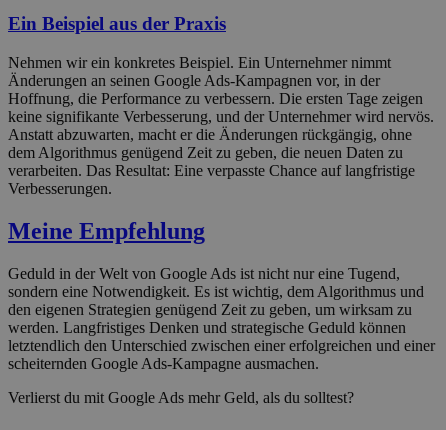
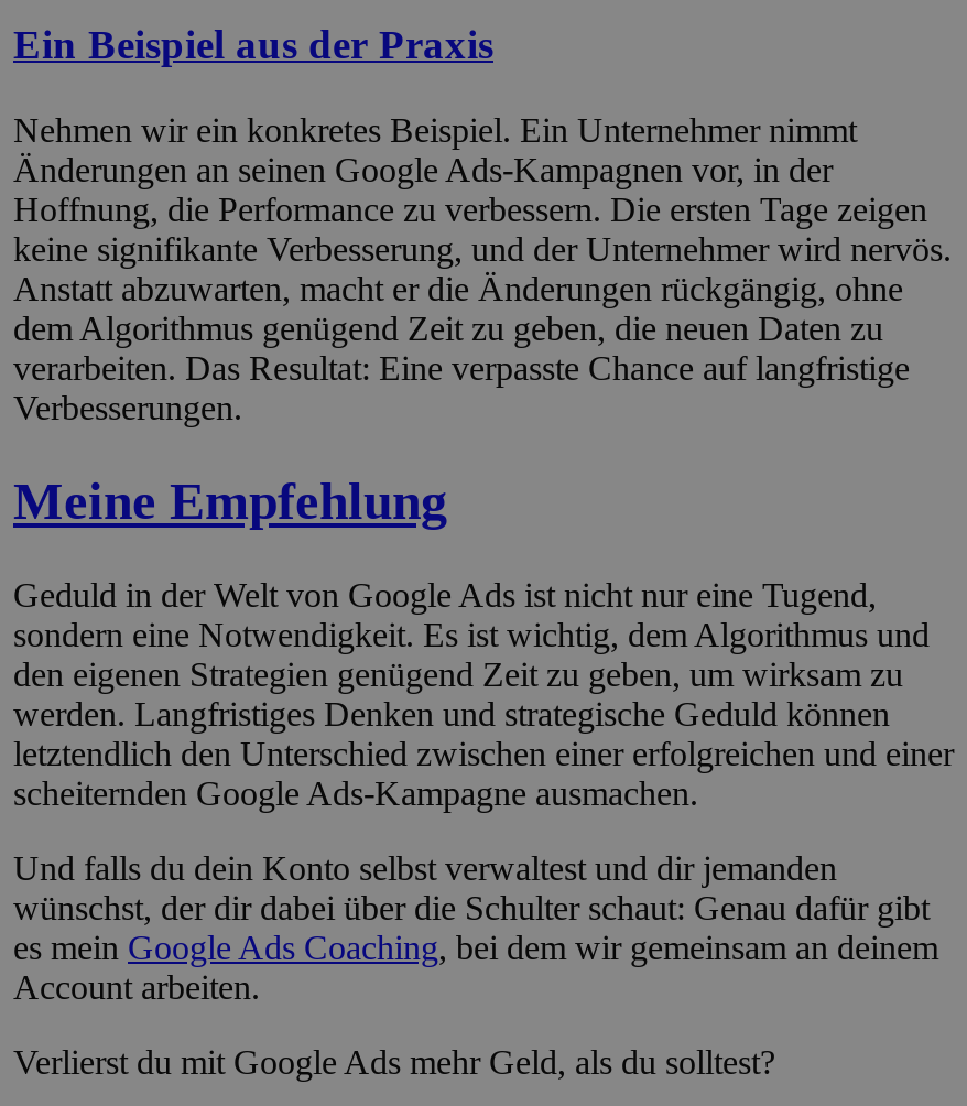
+ Und falls du dein Konto selbst verwaltest und dir jemanden
+ wünschst, der dir dabei über die Schulter schaut: Genau dafür gibt
+ es mein Google Ads Coaching, bei dem wir gemeinsam an deinem
+ Account arbeiten.
